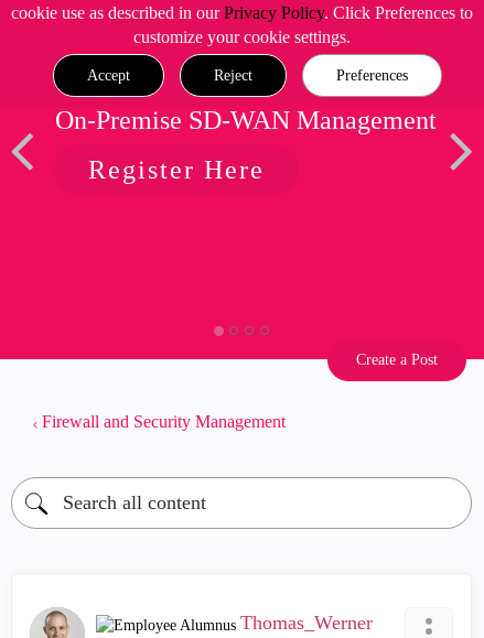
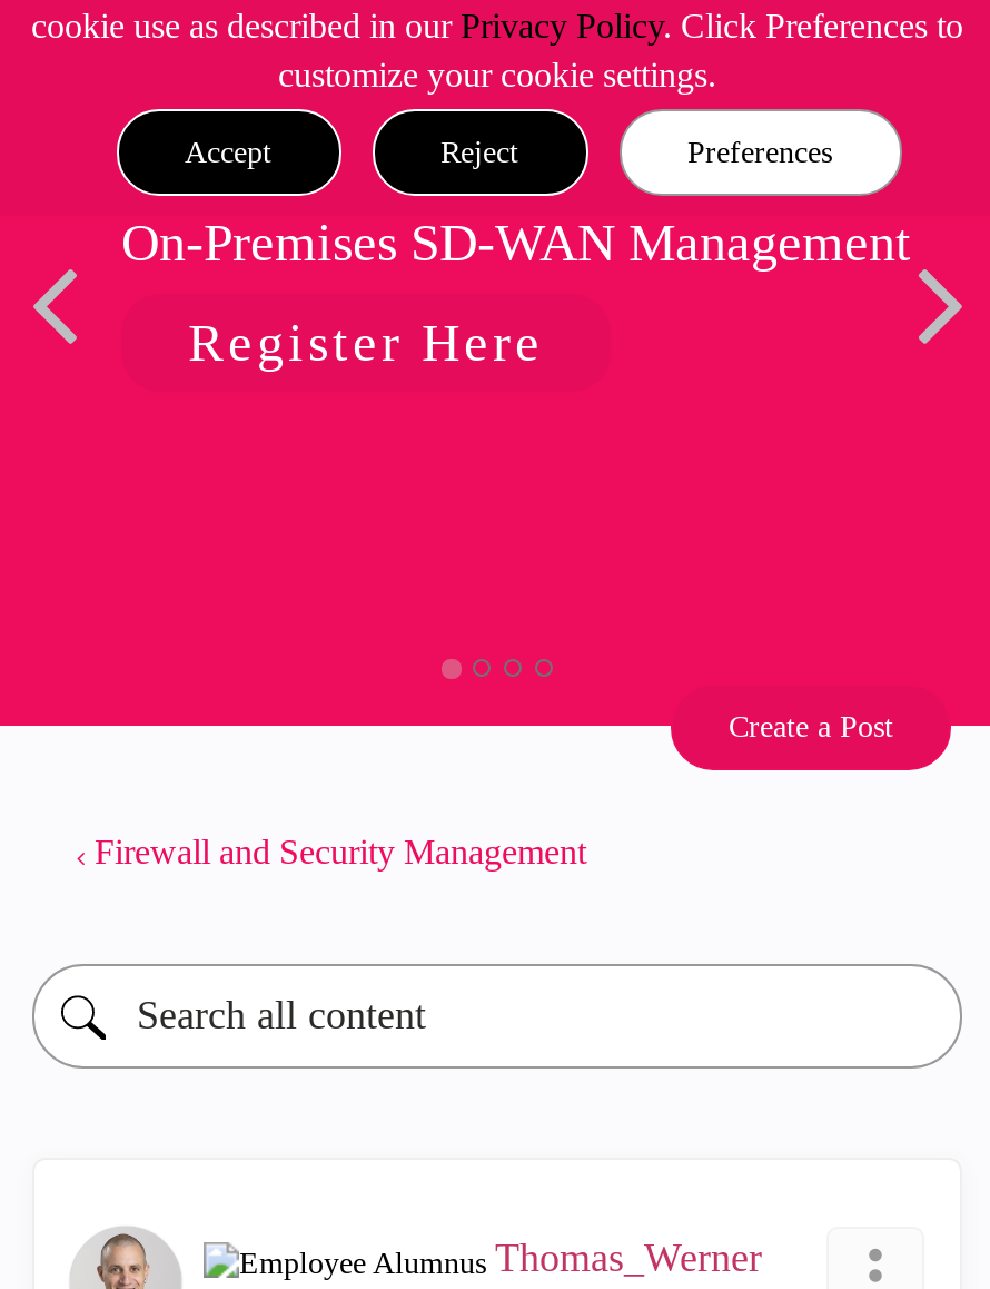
- On-Premise SD-WAN Management
+ On-Premises SD-WAN Management
